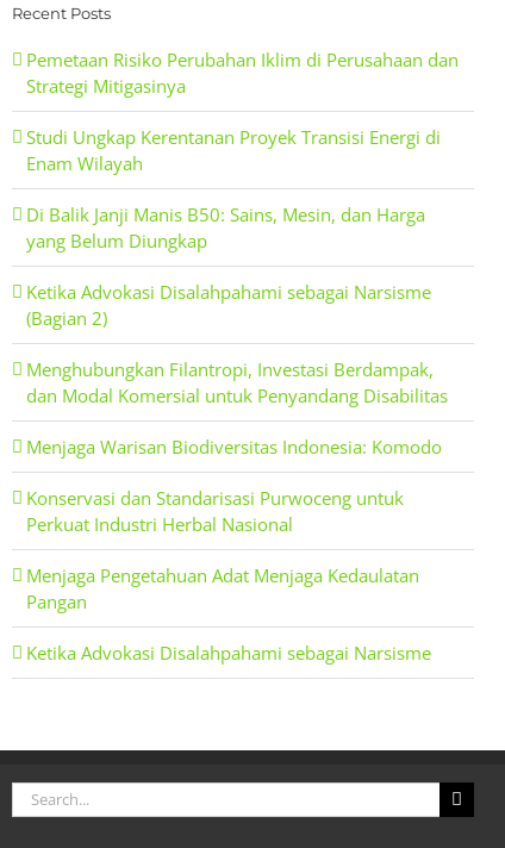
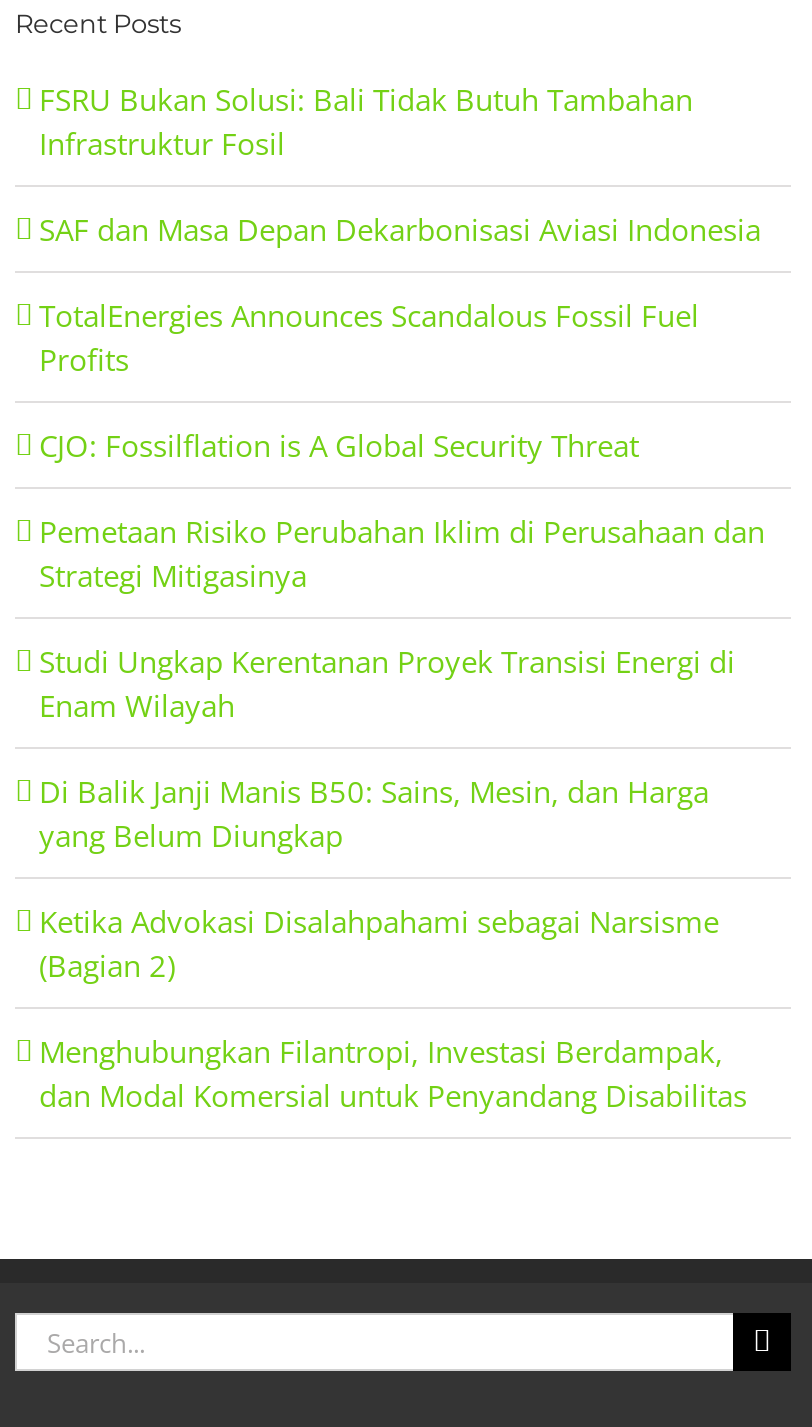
+ FSRU Bukan Solusi: Bali Tidak Butuh Tambahan
+ Infrastruktur Fosil
+ SAF dan Masa Depan Dekarbonisasi Aviasi Indonesia
+ TotalEnergies Announces Scandalous Fossil Fuel
+ Profits
+ CJO: Fossilflation is A Global Security Threat

moved down: Pemetaan Risiko Perubahan Iklim di Perusahaan dan | Strategi Mitigasinya | Studi Ungkap Kerentanan Proyek Transisi Energi di | ... | Menghubungkan Filantropi, Investasi Berdampak, | dan Modal Komersial untuk Penyandang Disabilitas

- Menjaga Warisan Biodiversitas Indonesia: Komodo
- Konservasi dan Standarisasi Purwoceng untuk
- Perkuat Industri Herbal Nasional
- Menjaga Pengetahuan Adat Menjaga Kedaulatan
- Pangan
- Ketika Advokasi Disalahpahami sebagai Narsisme
